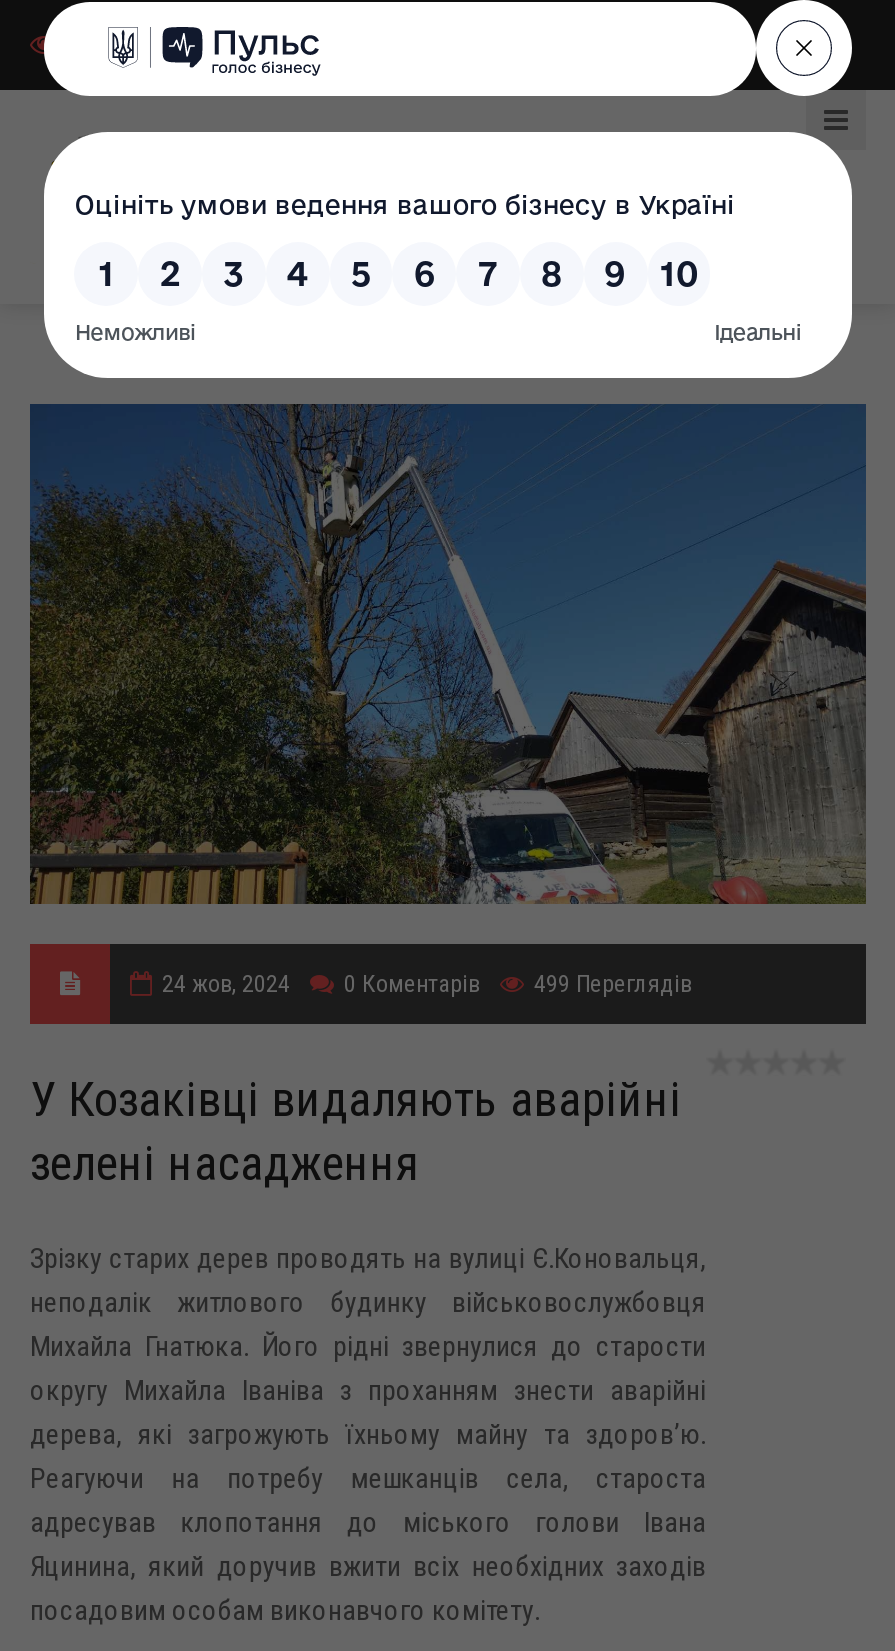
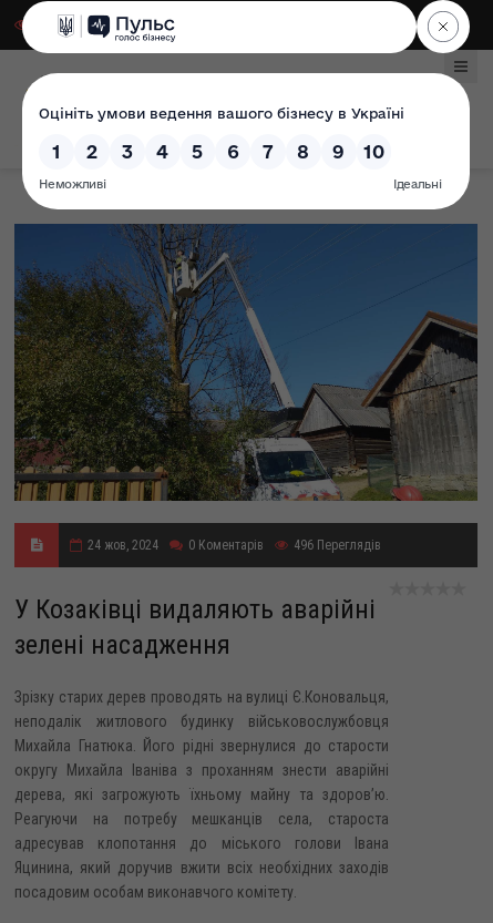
- 24 жов, 2024 0 Коментарів 499 Переглядів
+ 24 жов, 2024 0 Коментарів 496 Переглядів
